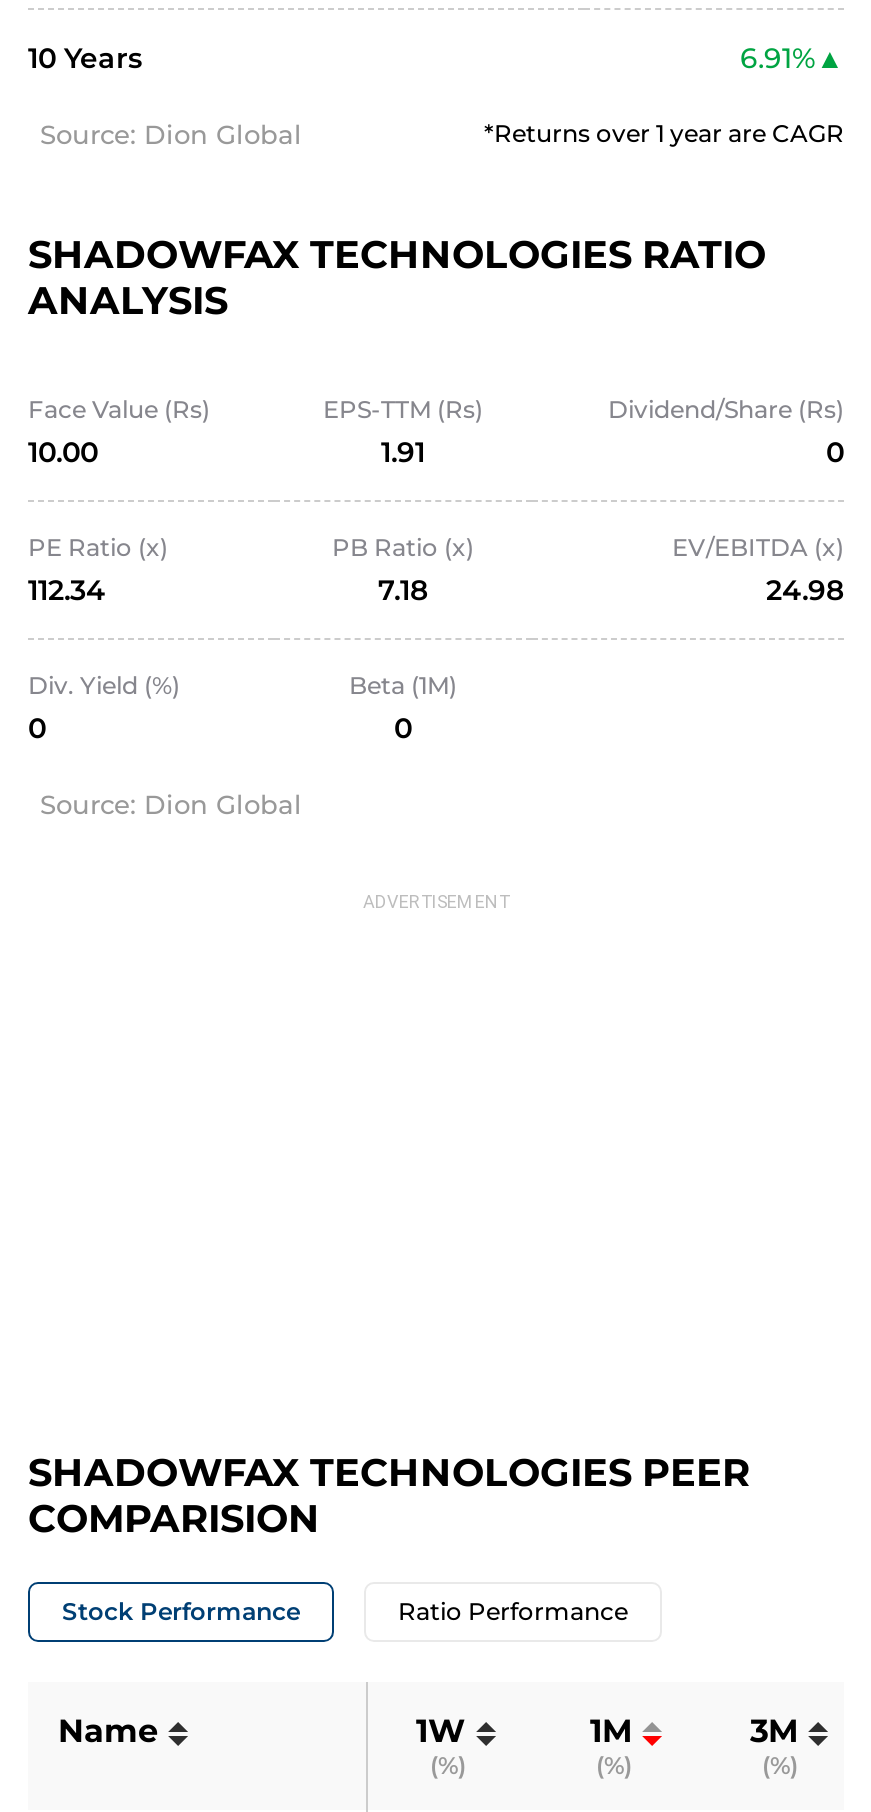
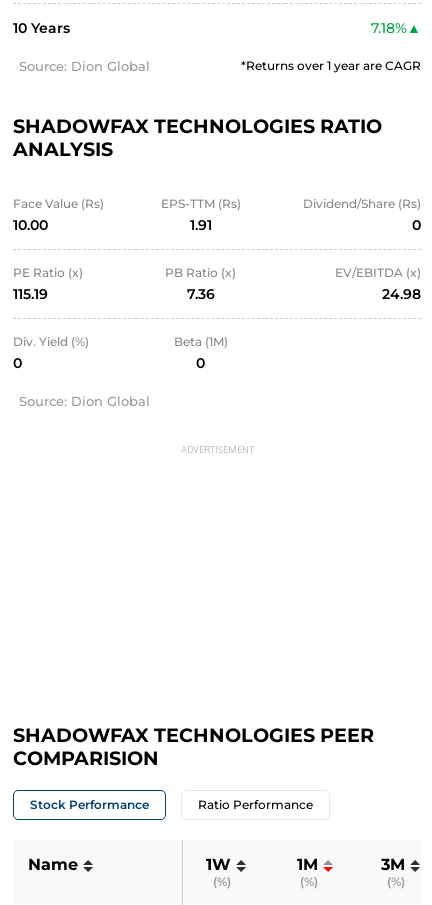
- 6.91%
+ 7.18%

- 112.34
+ 115.19

- 7.18
+ 7.36
